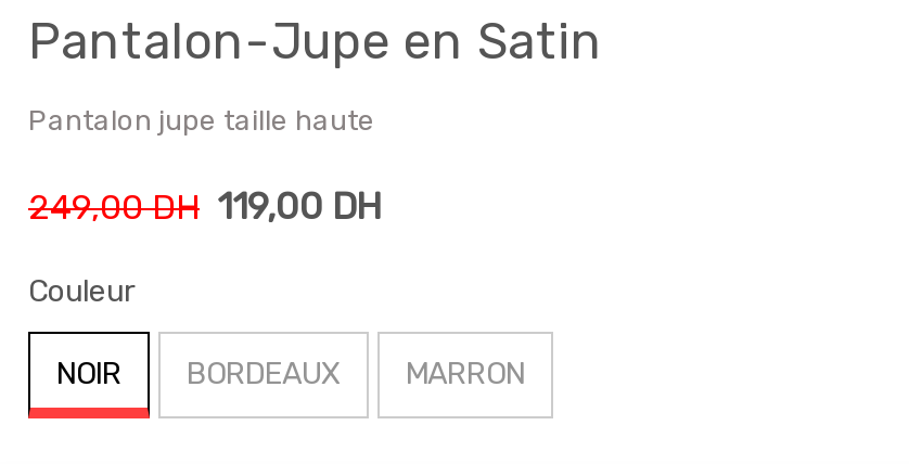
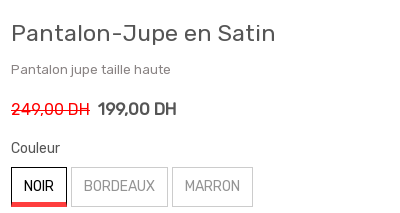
- 249,00DH 119,00 DH
+ 249,00DH 199,00 DH
